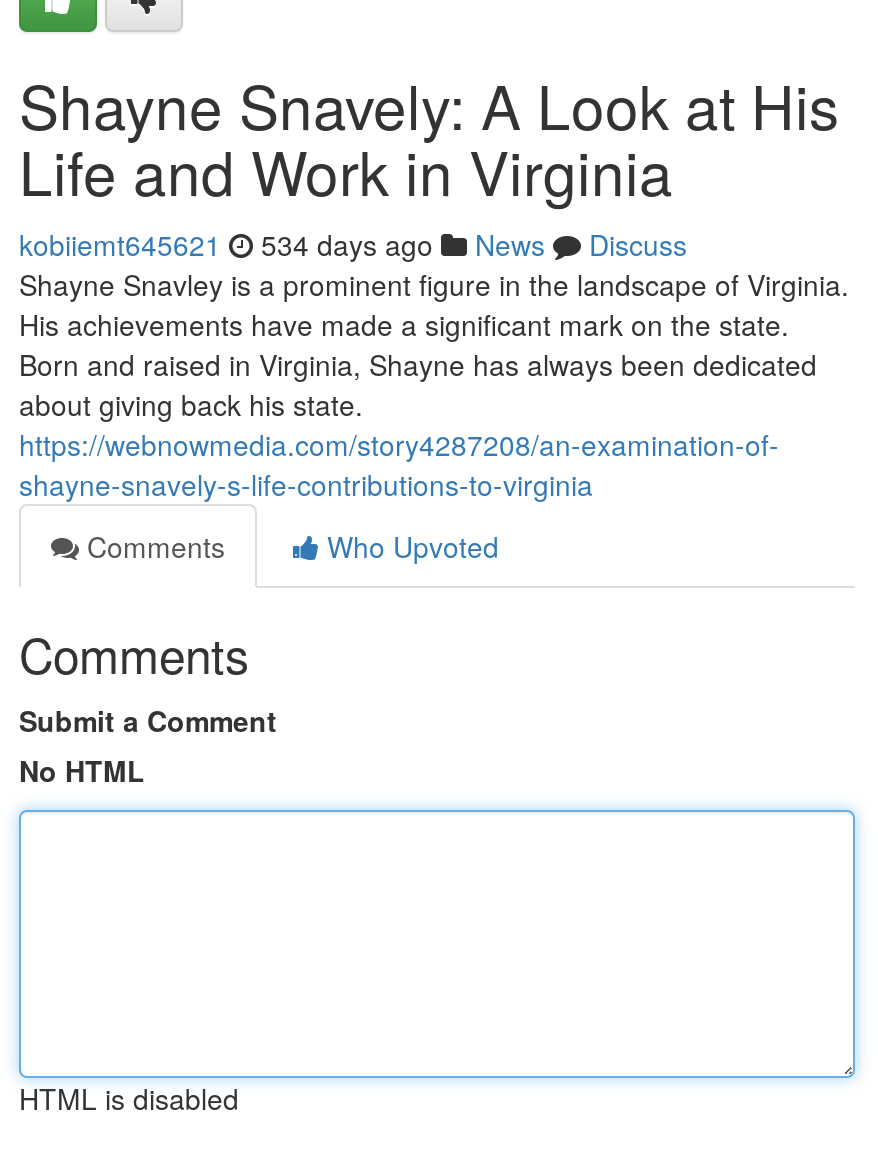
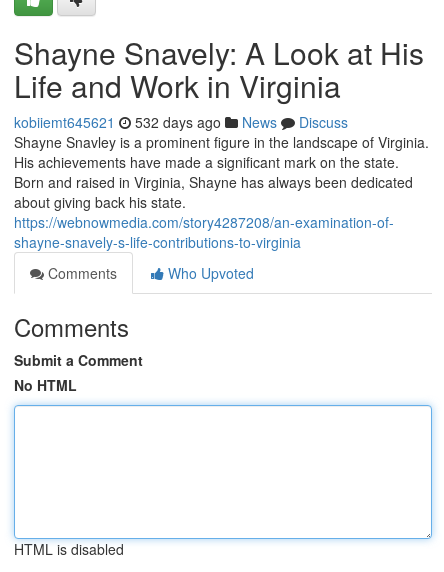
- kobiiemt645621 534 days ago News Discuss
+ kobiiemt645621 532 days ago News Discuss
